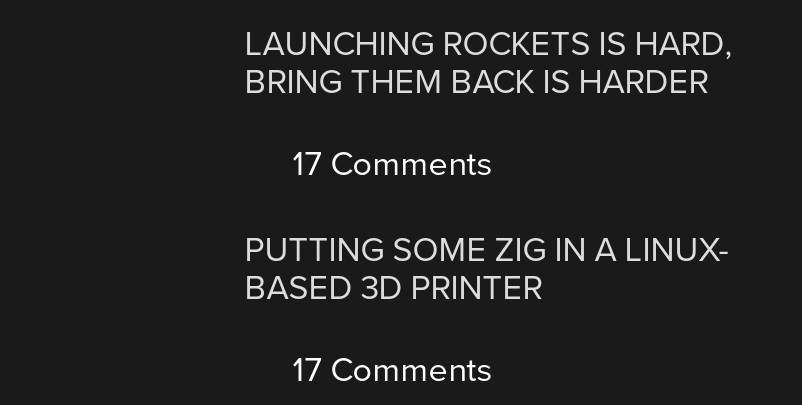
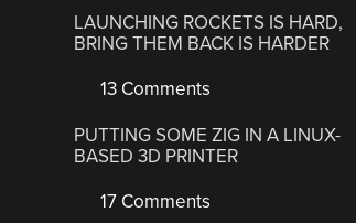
- 17 Comments
+ 13 Comments
